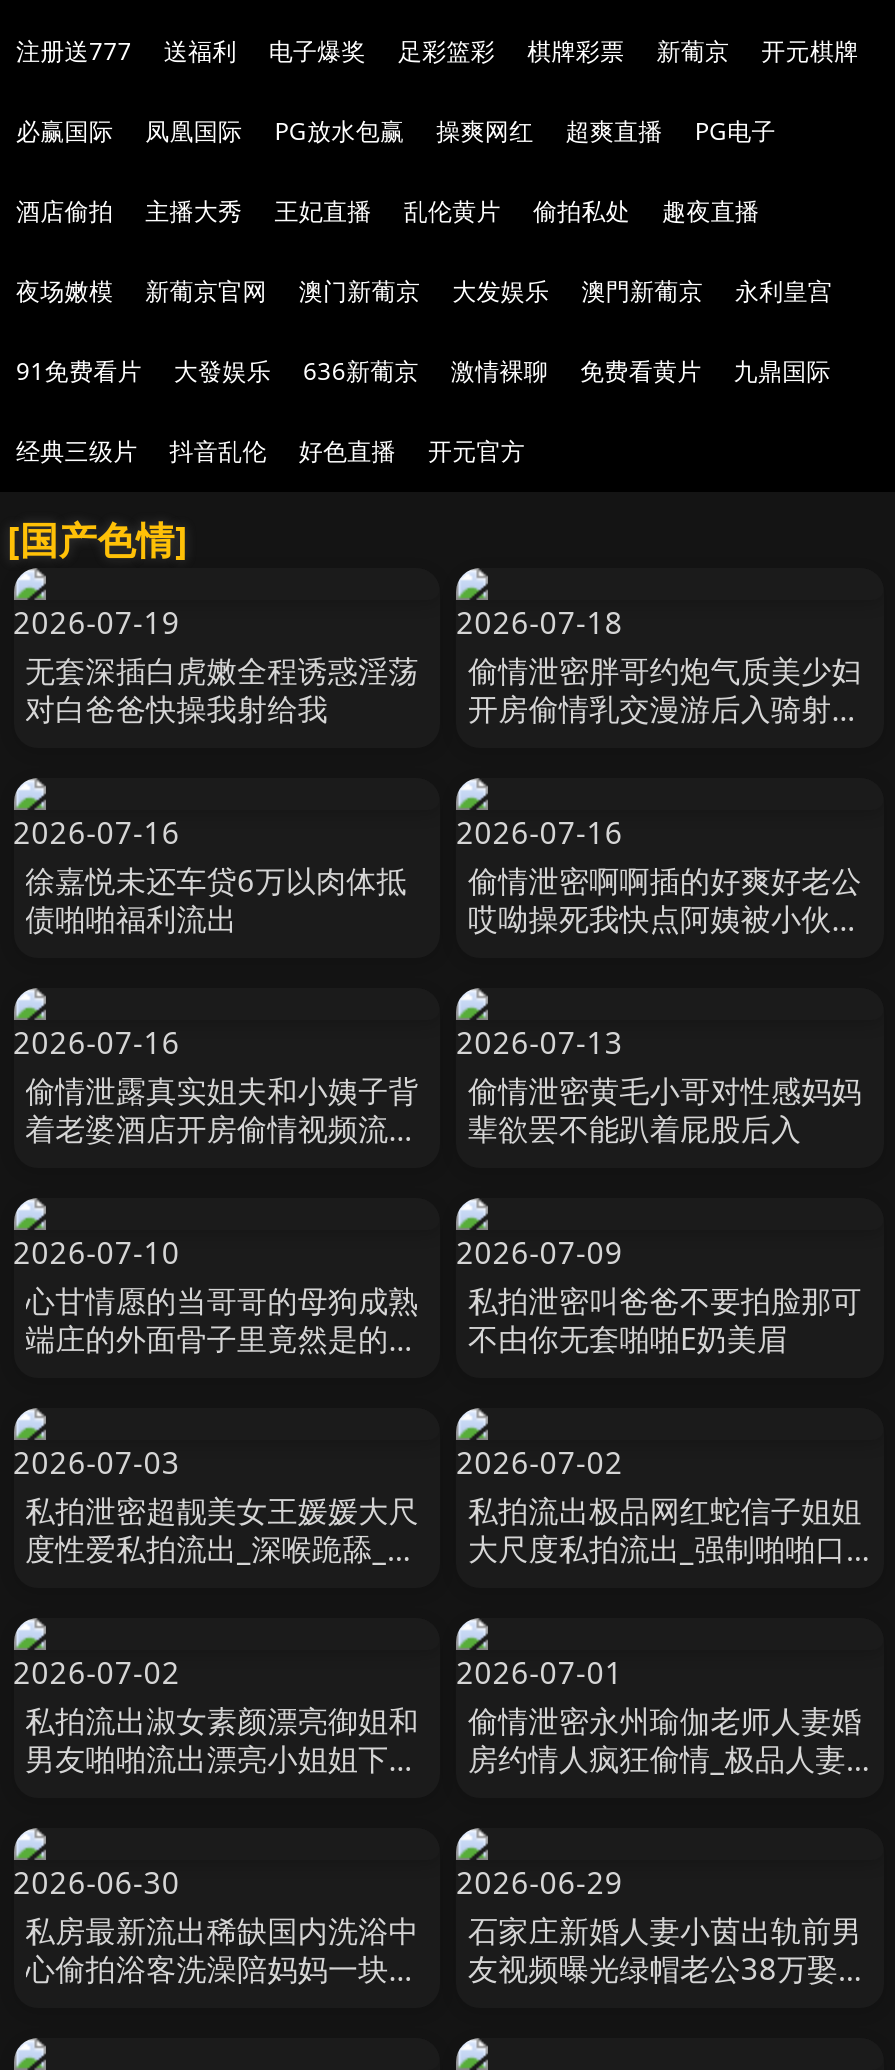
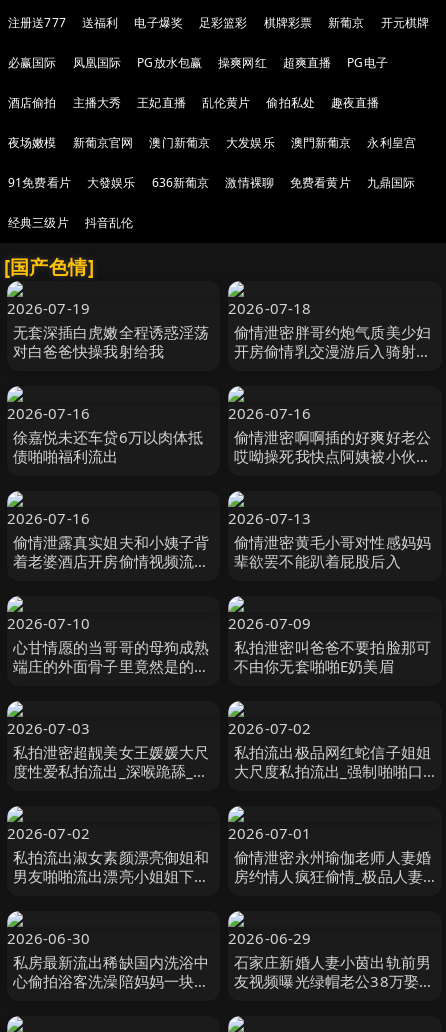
- 好色直播
- 开元官方
